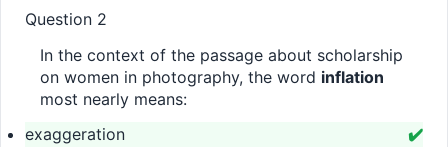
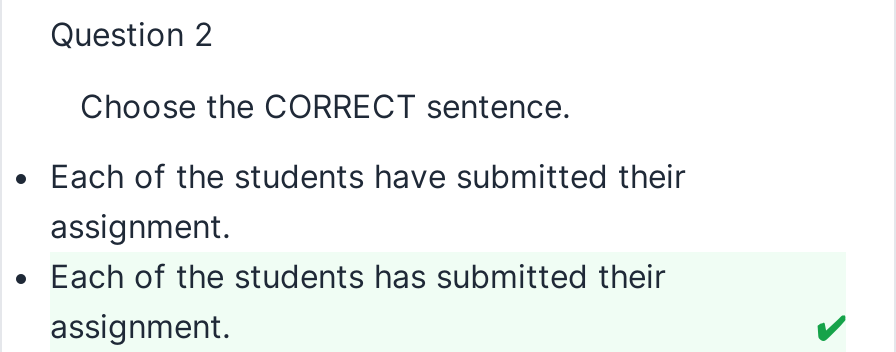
- In the context of the passage about scholarship
- on women in photography, the word inflation
- most nearly means:
+ Choose the CORRECT sentence.

- exaggeration
+ Each of the students have submitted their
+ assignment.
+ Each of the students has submitted their
+ assignment.
